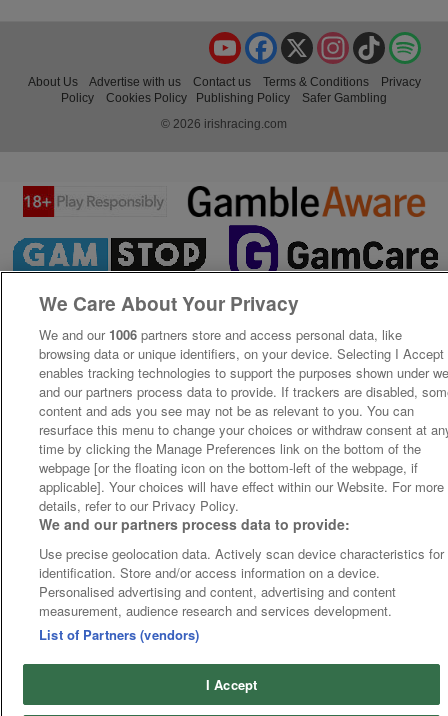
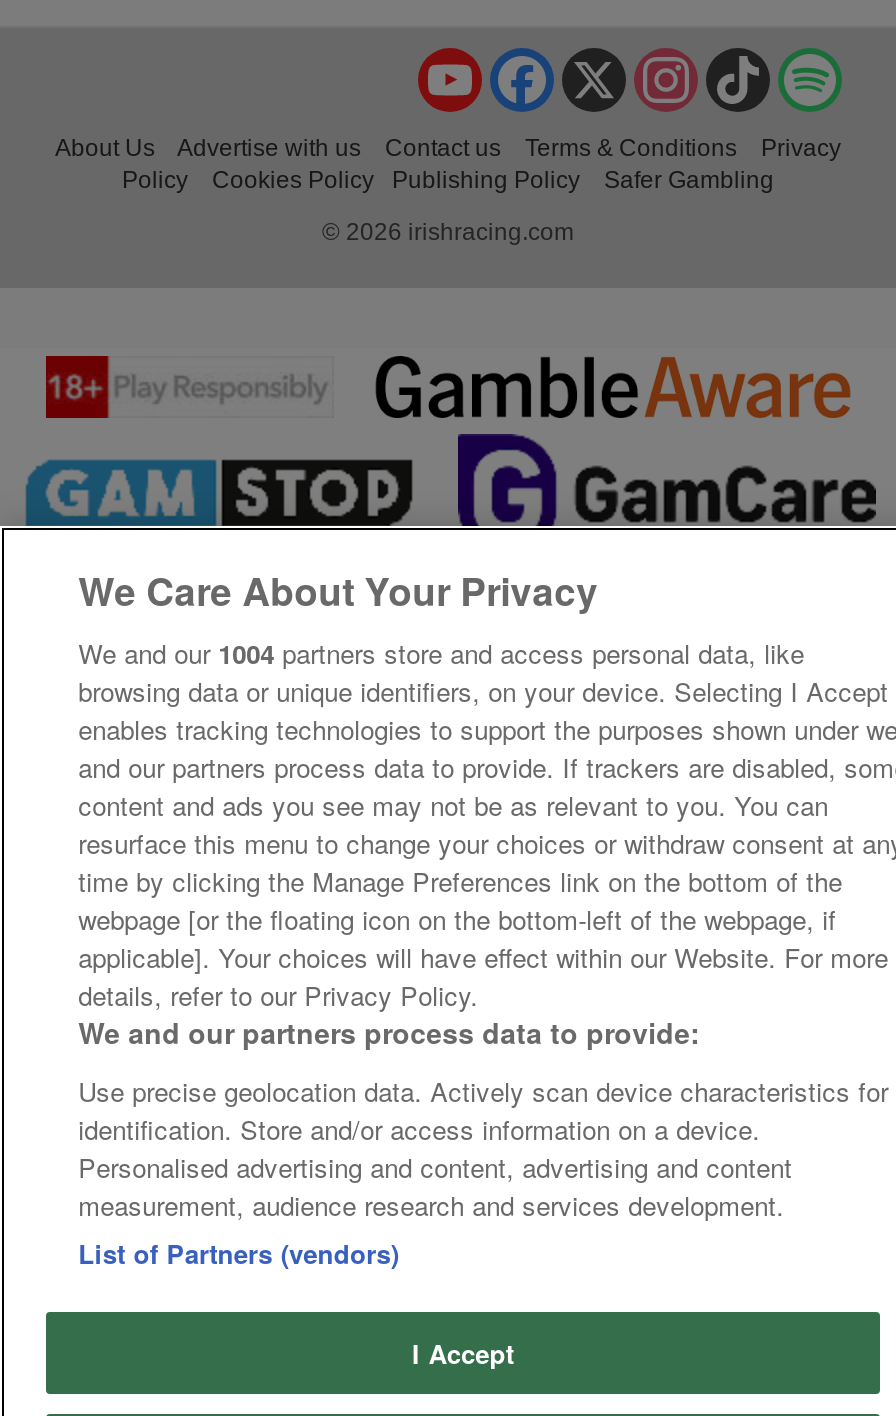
- We and our 1006 partners store and access personal data, like
+ We and our 1004 partners store and access personal data, like
